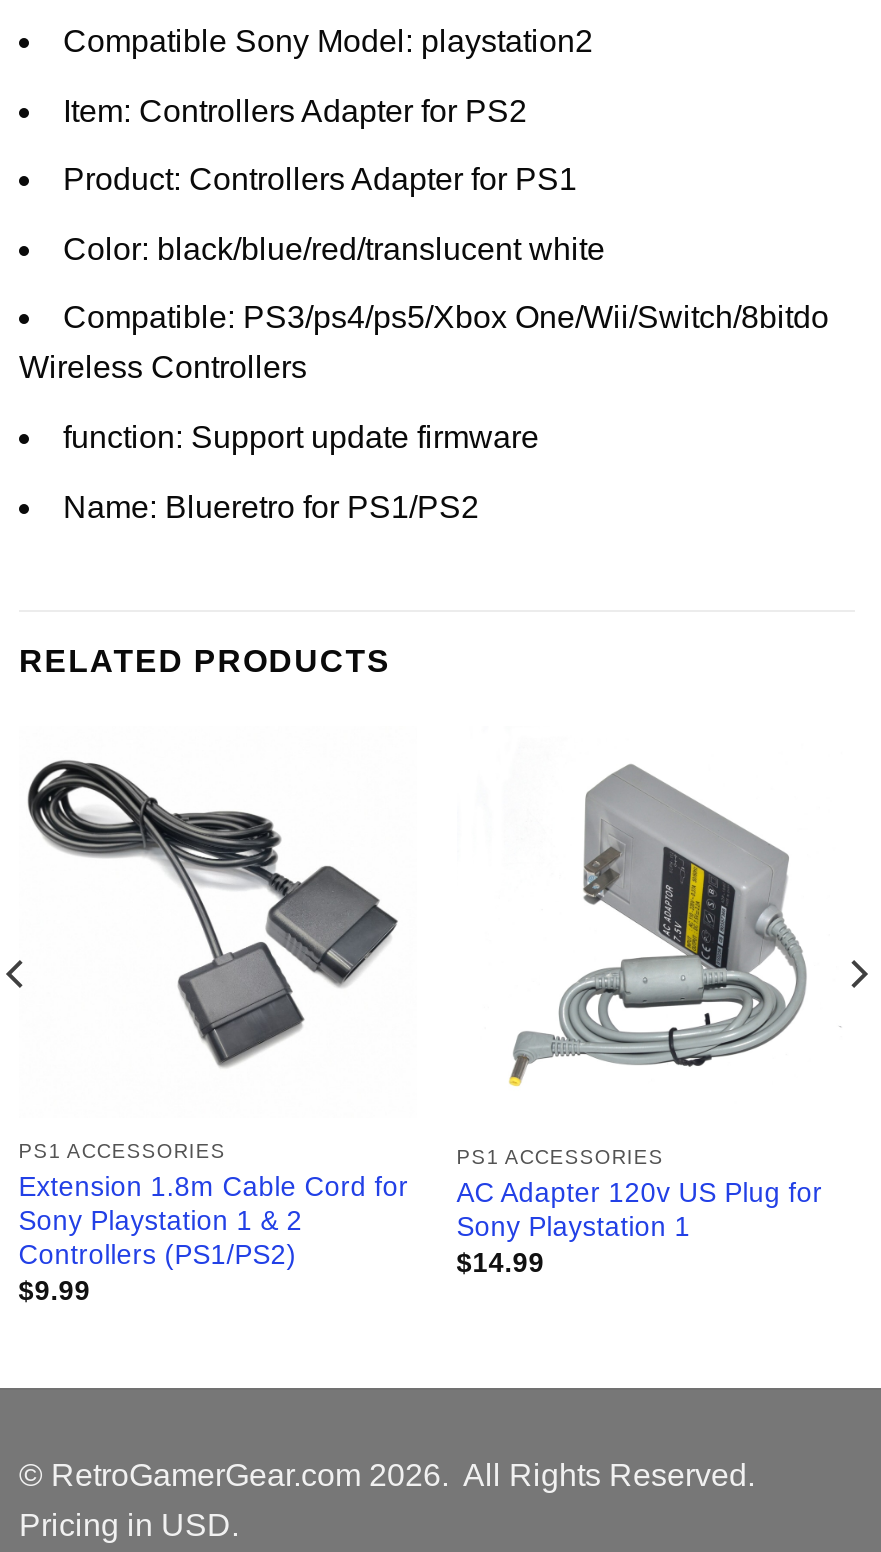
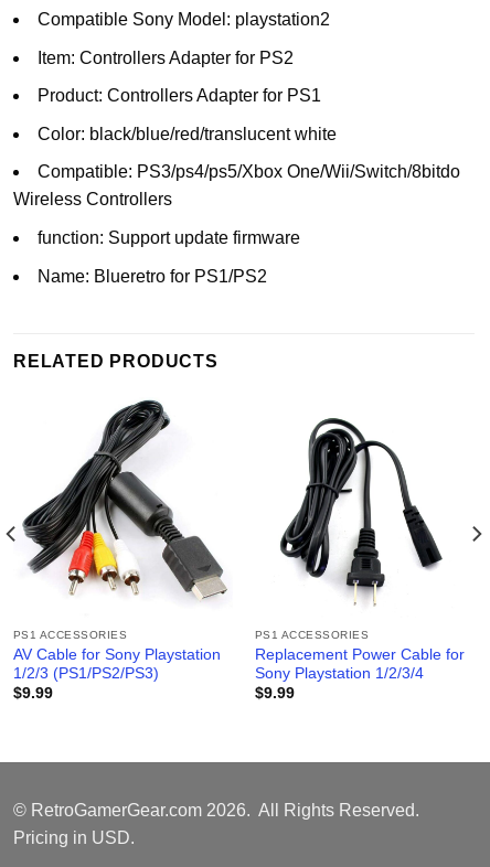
- [image]
+ [image]

- [image]
- AC Adapter 120v US Plug for
- Sony Playstation 1
- $14.99
+ [image]
+ Replacement Power Cable for
+ Sony Playstation 1/2/3/4
+ $9.99

- Extension 1.8m Cable Cord for
- Sony Playstation 1 & 2
- Controllers (PS1/PS2)
+ AV Cable for Sony Playstation
+ 1/2/3 (PS1/PS2/PS3)
